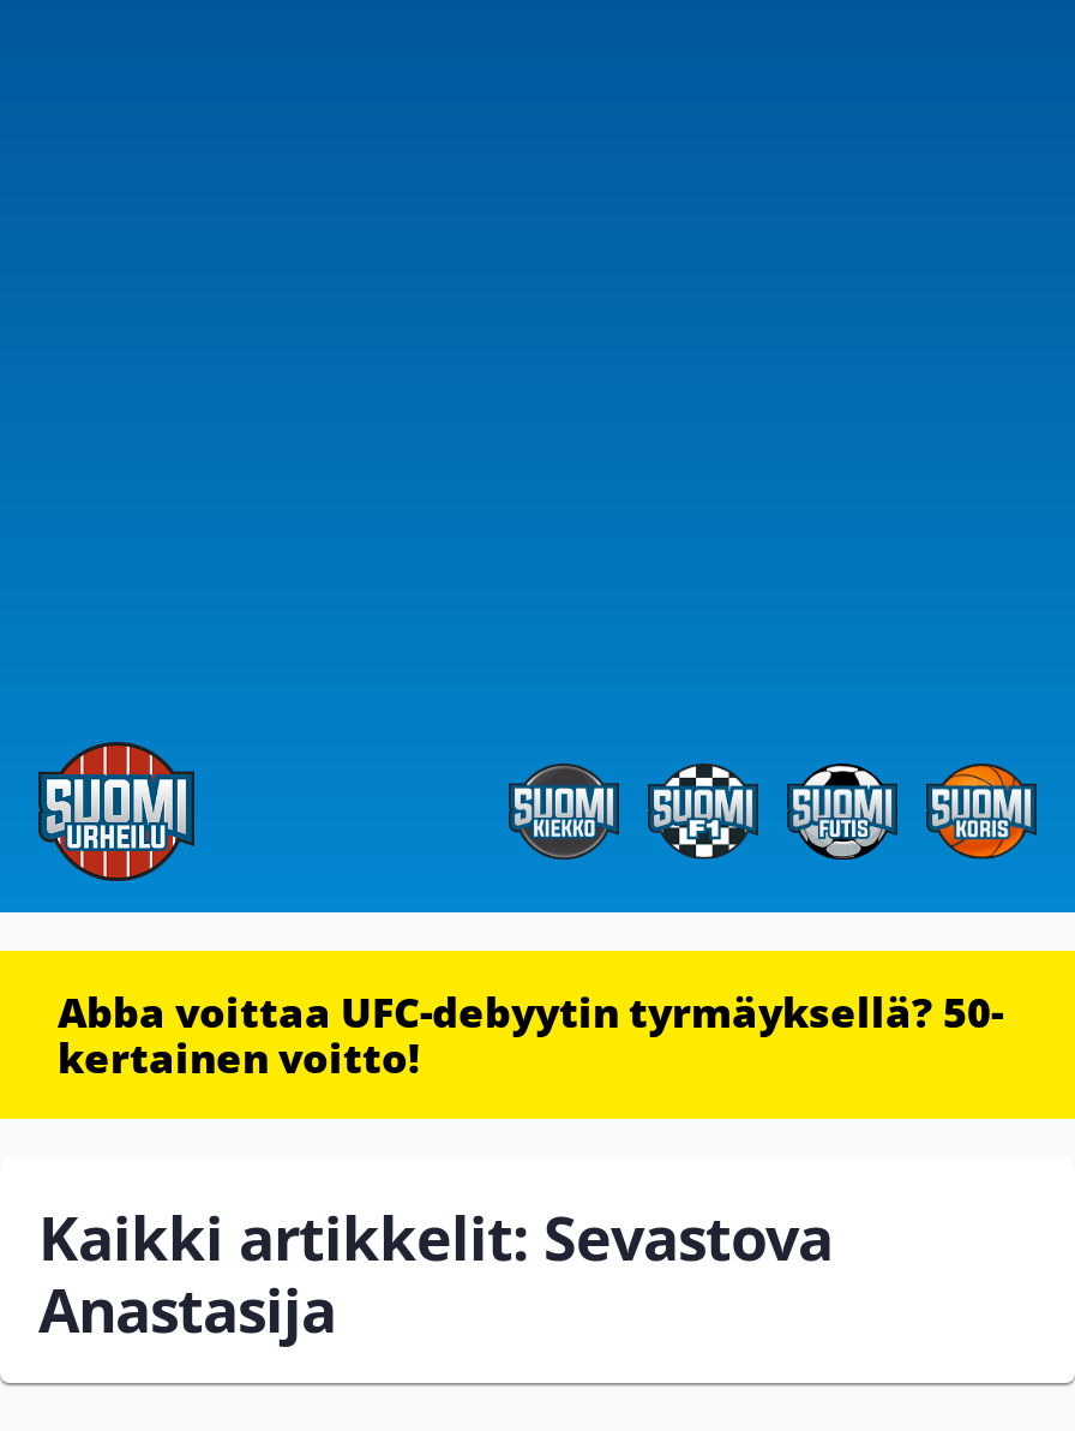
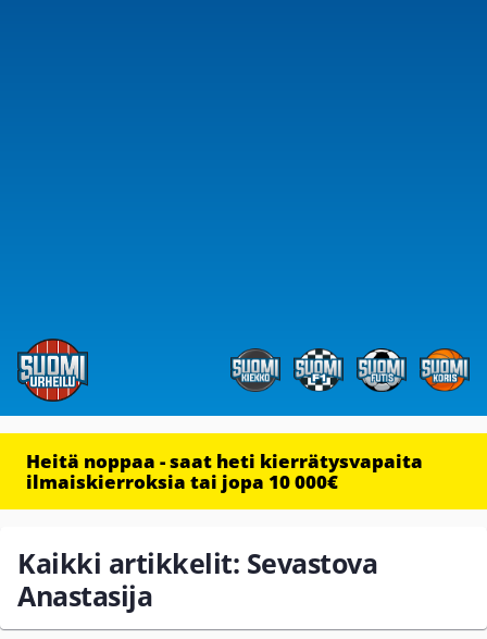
- Abba voittaa UFC-debyytin tyrmäyksellä? 50-
- kertainen voitto!
+ Heitä noppaa - saat heti kierrätysvapaita
+ ilmaiskierroksia tai jopa 10 000€
